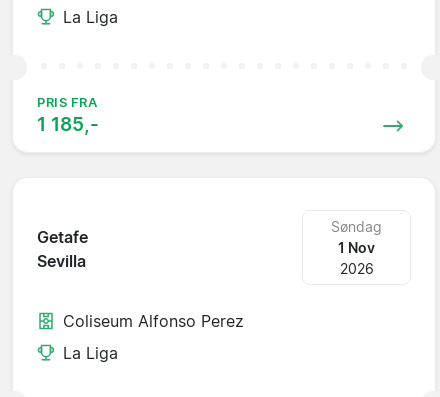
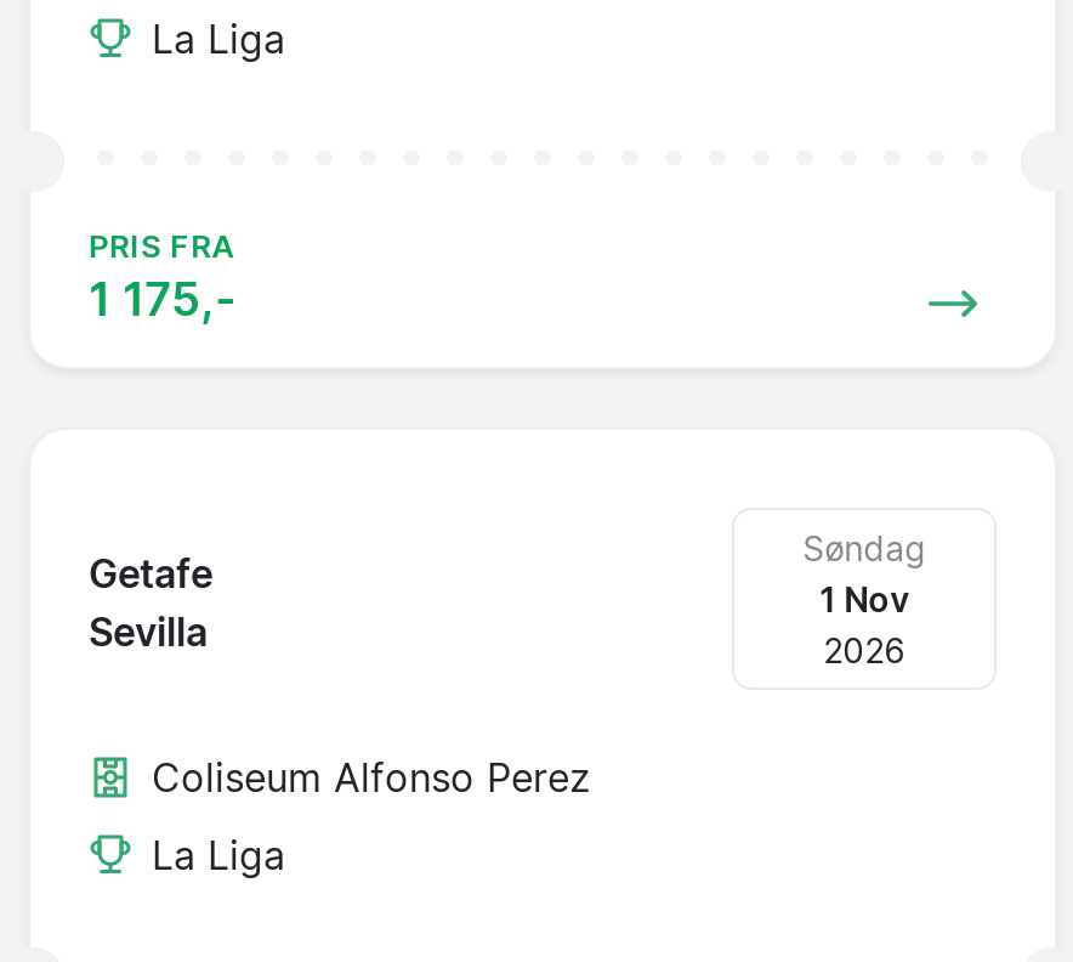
- 1 185,-
+ 1 175,-
